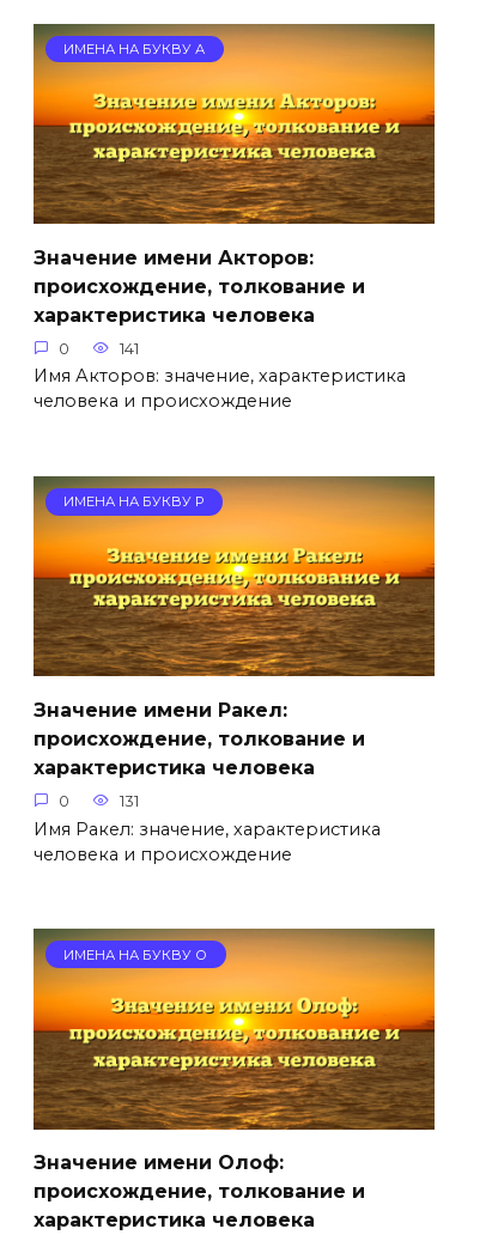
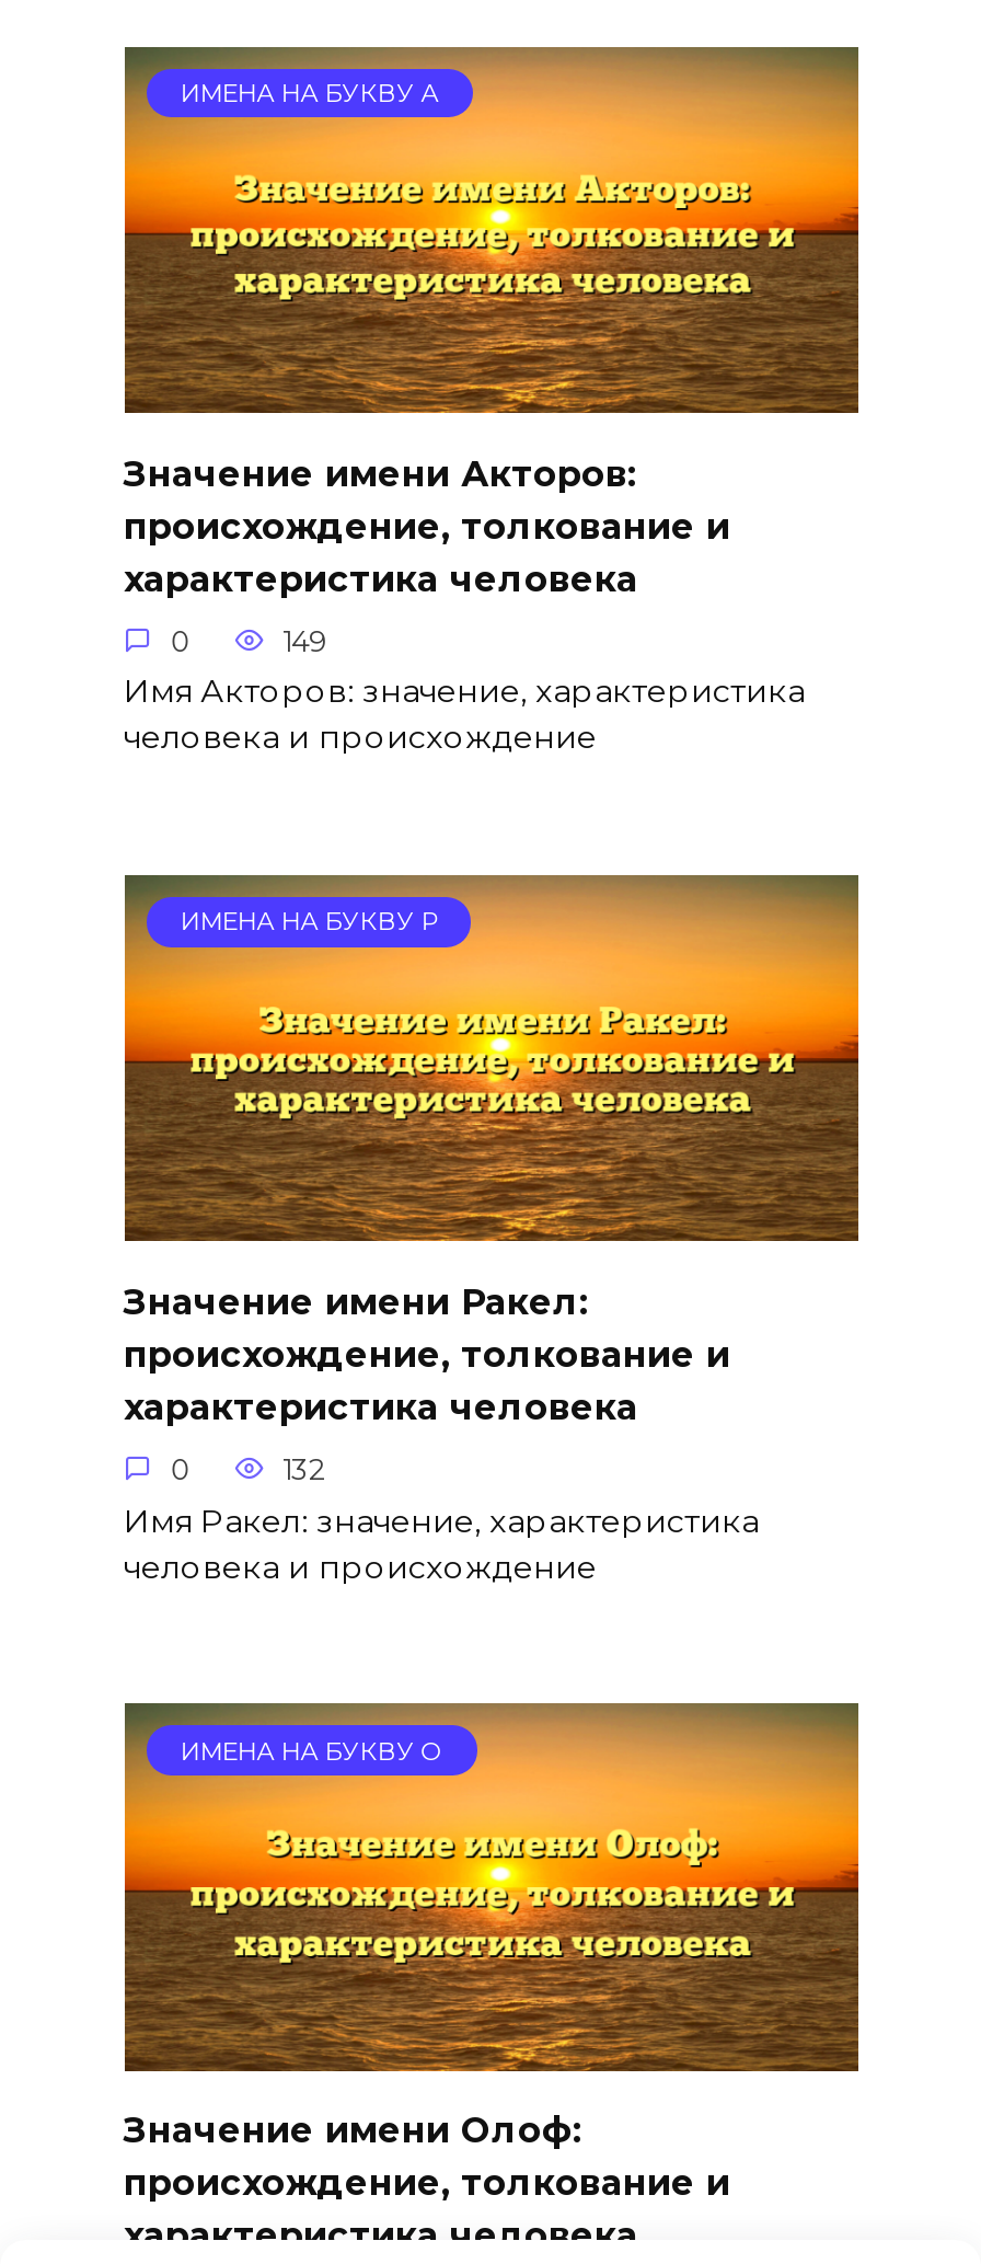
- 141
+ 149

- 131
+ 132
